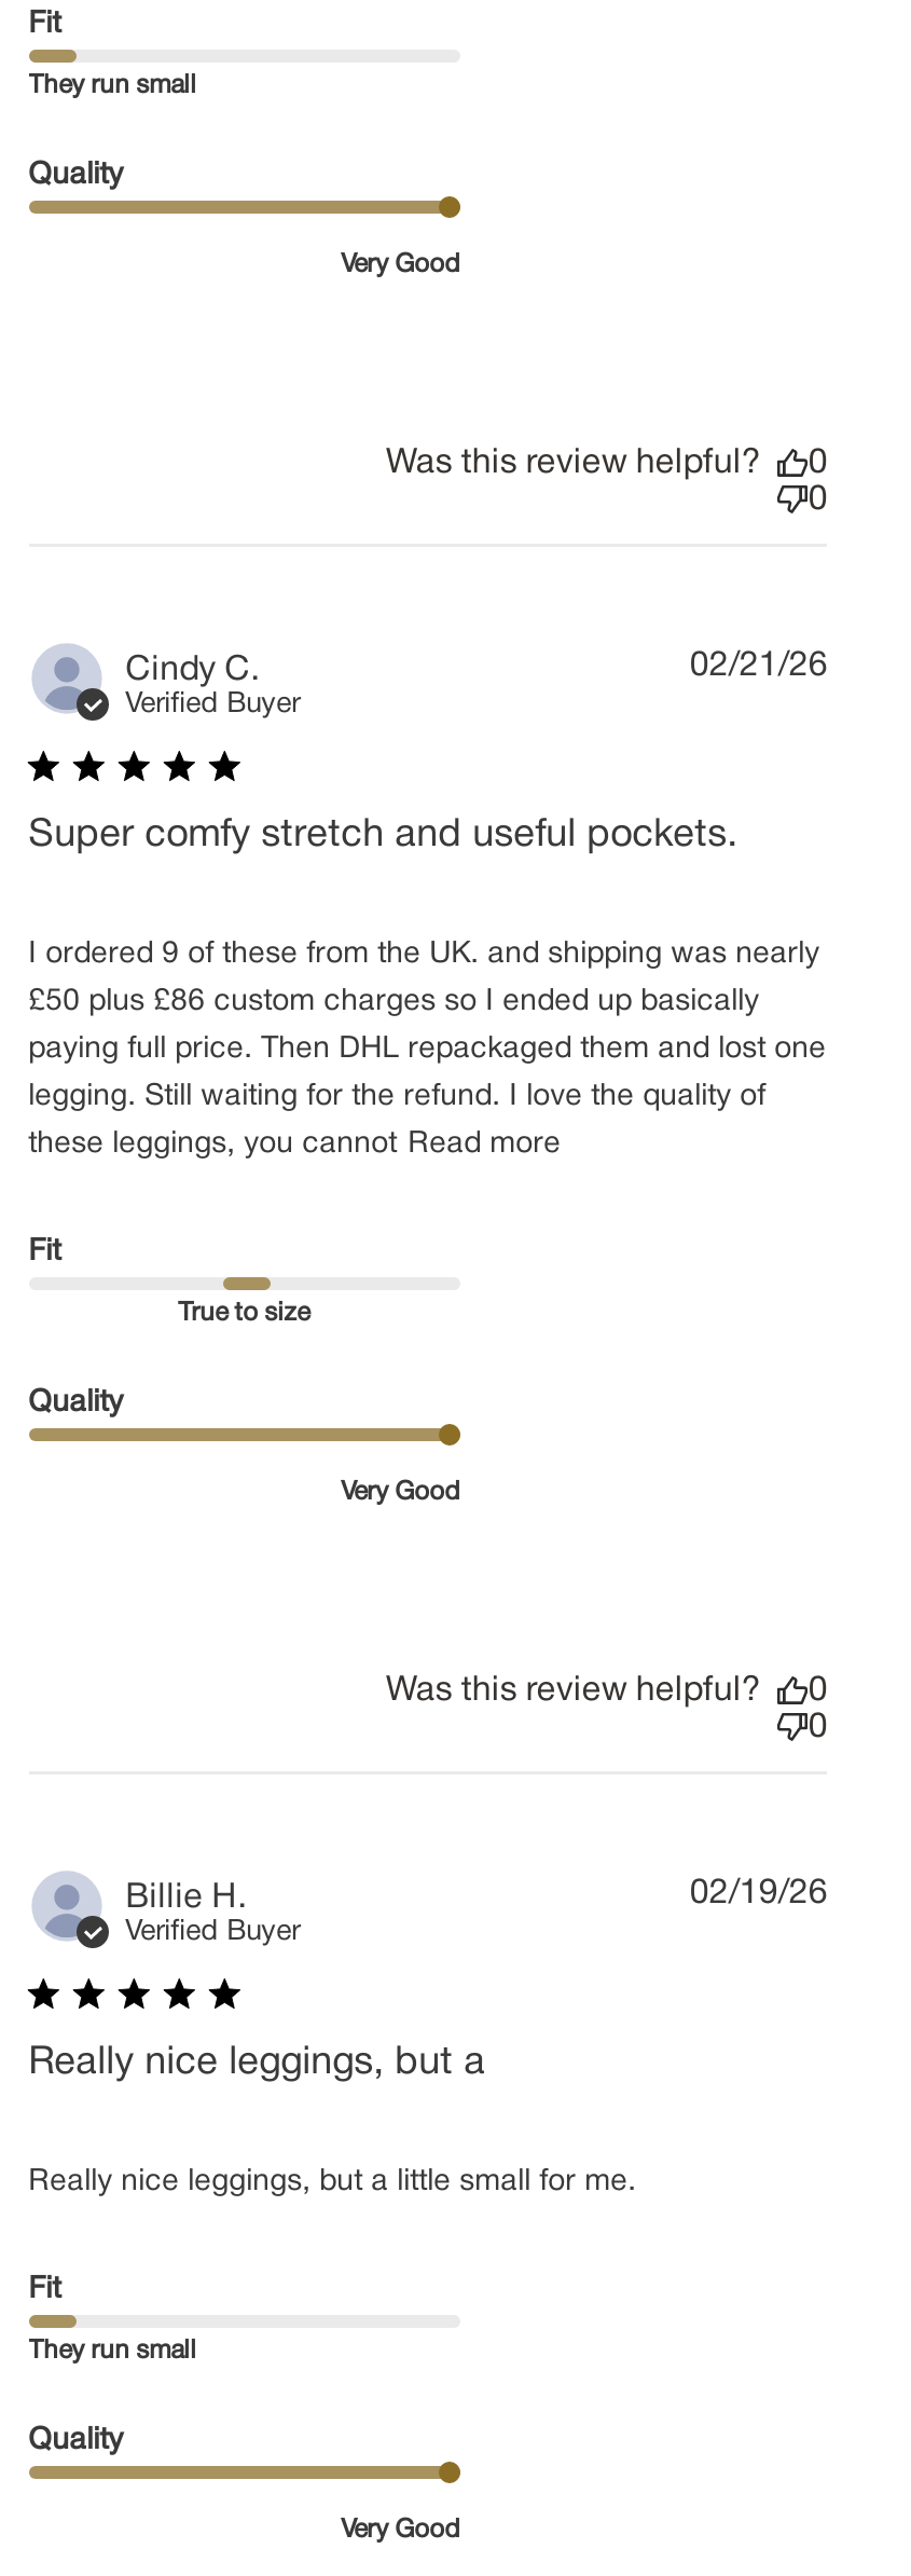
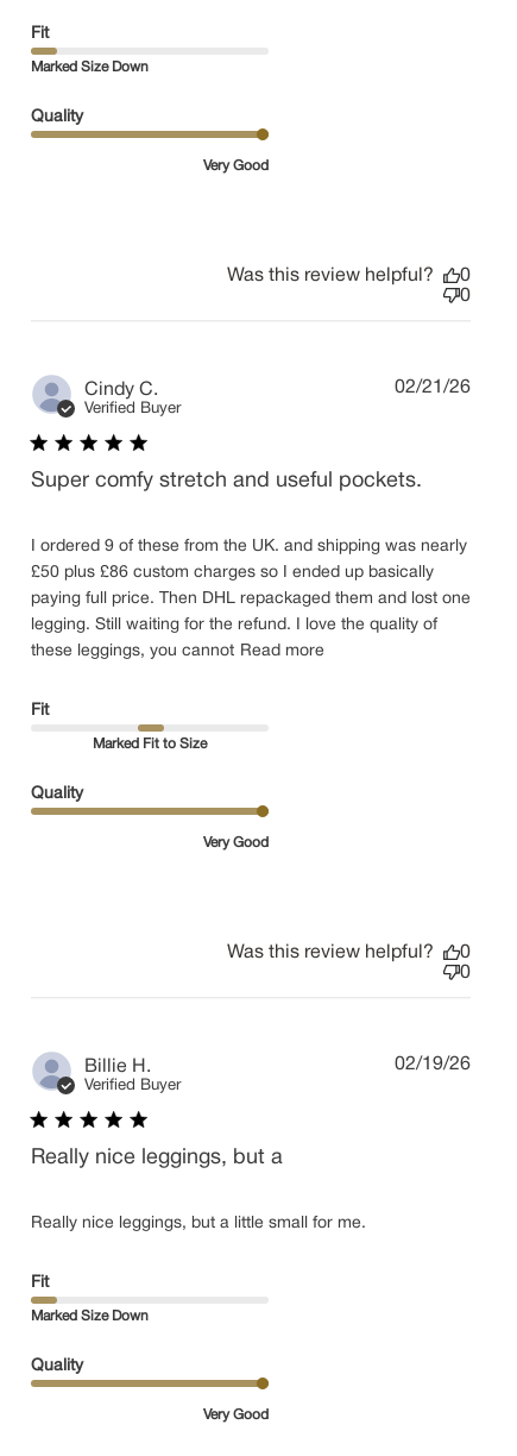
- They run small
+ Marked Size Down

- True to size
+ Marked Fit to Size

- They run small
+ Marked Size Down
